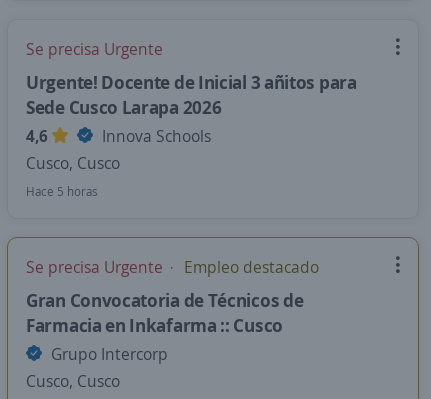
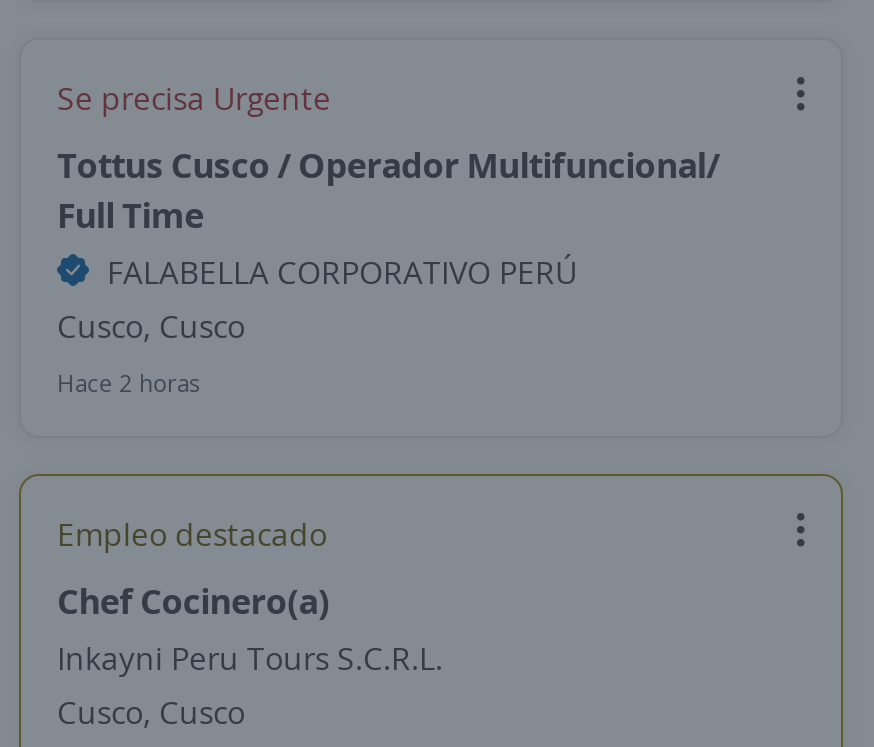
- Urgente! Docente de Inicial 3 añitos para
- Sede Cusco Larapa 2026
- 4,6
- Innova Schools
+ Tottus Cusco / Operador Multifuncional/
+ Full Time
+ FALABELLA CORPORATIVO PERÚ

- Hace 5 horas
+ Hace 2 horas

- Se precisa Urgente Empleo destacado
- Gran Convocatoria de Técnicos de
- Farmacia en Inkafarma :: Cusco
- Grupo Intercorp
+ Empleo destacado
+ Chef Cocinero(a)
+ Inkayni Peru Tours S.C.R.L.
